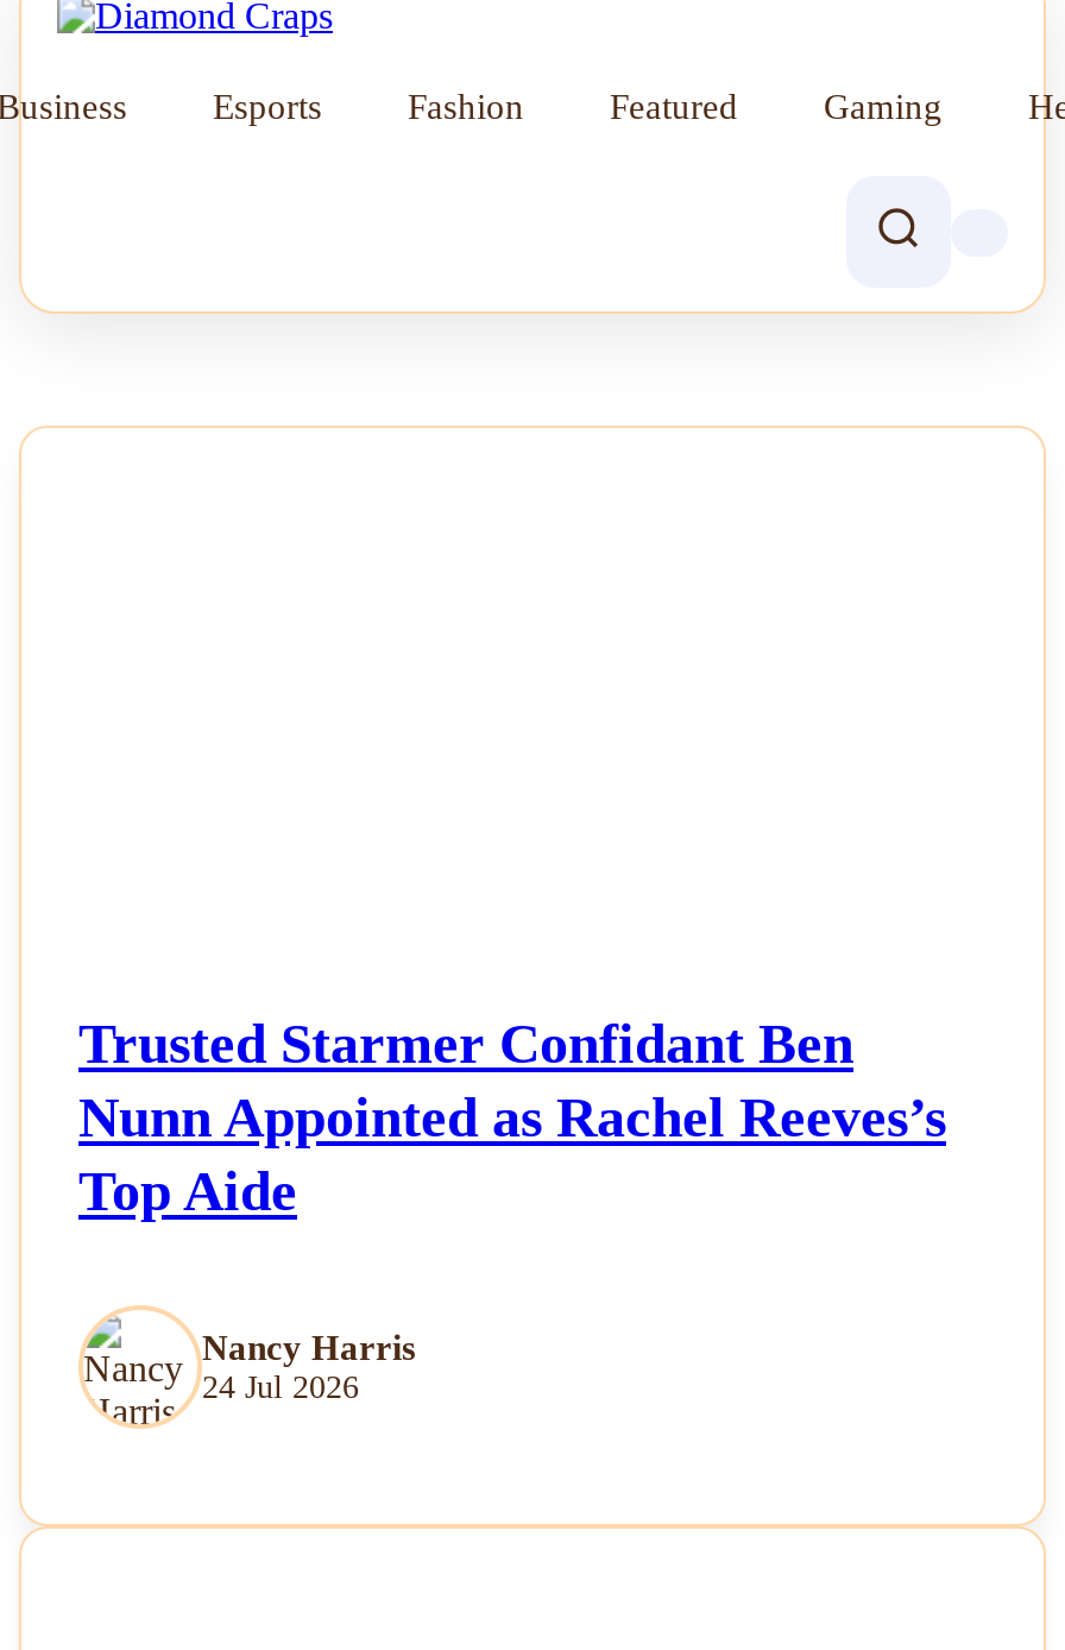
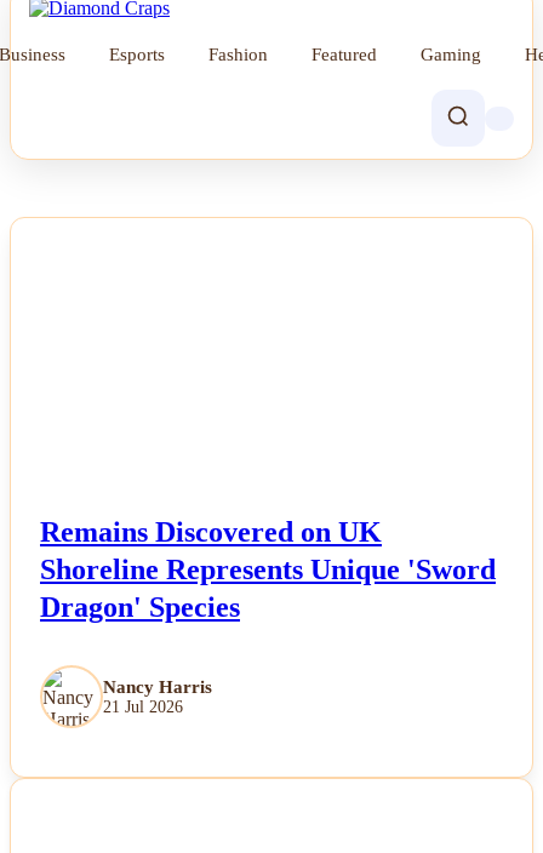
- Trusted Starmer Confidant Ben
- Nunn Appointed as Rachel Reeves’s
- Top Aide
+ Remains Discovered on UK
+ Shoreline Represents Unique 'Sword
+ Dragon' Species

- 24 Jul 2026
+ 21 Jul 2026
